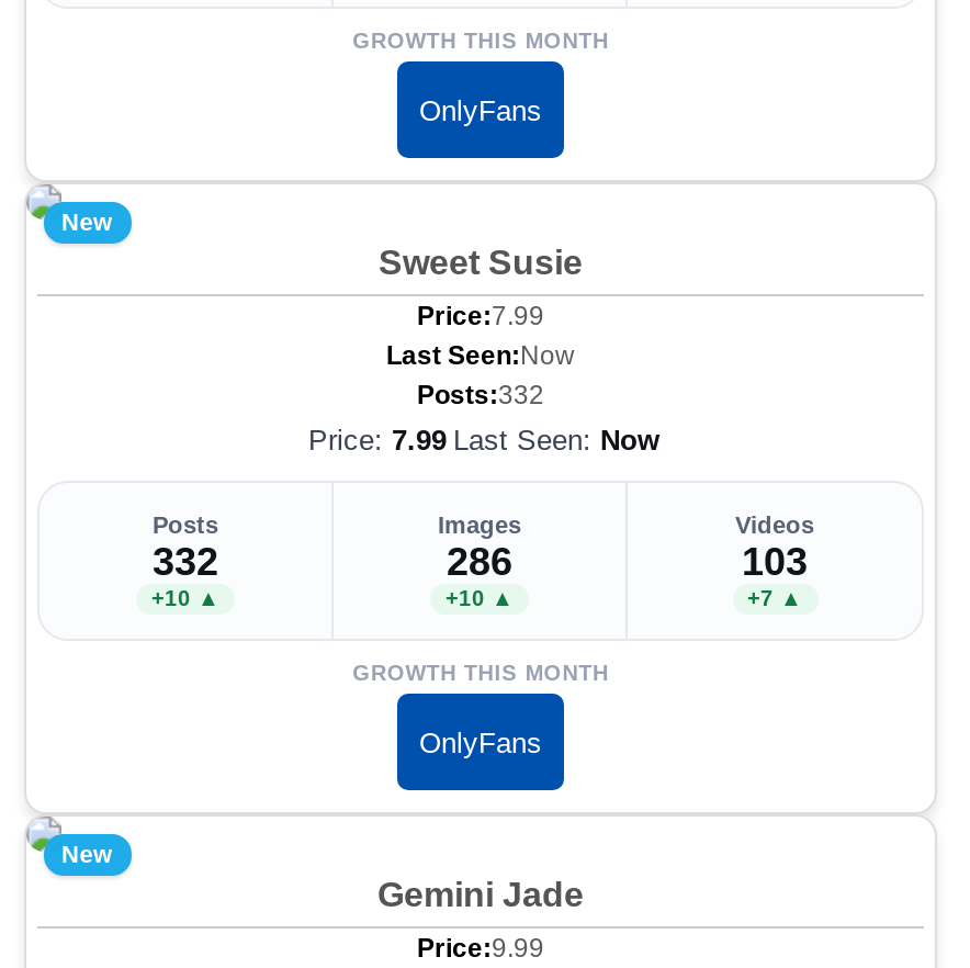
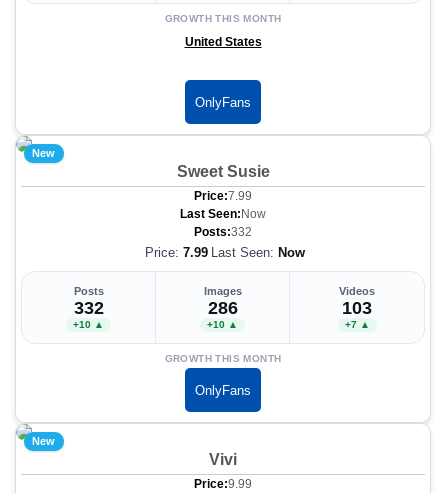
+ United States

- Gemini Jade
+ Vivi
